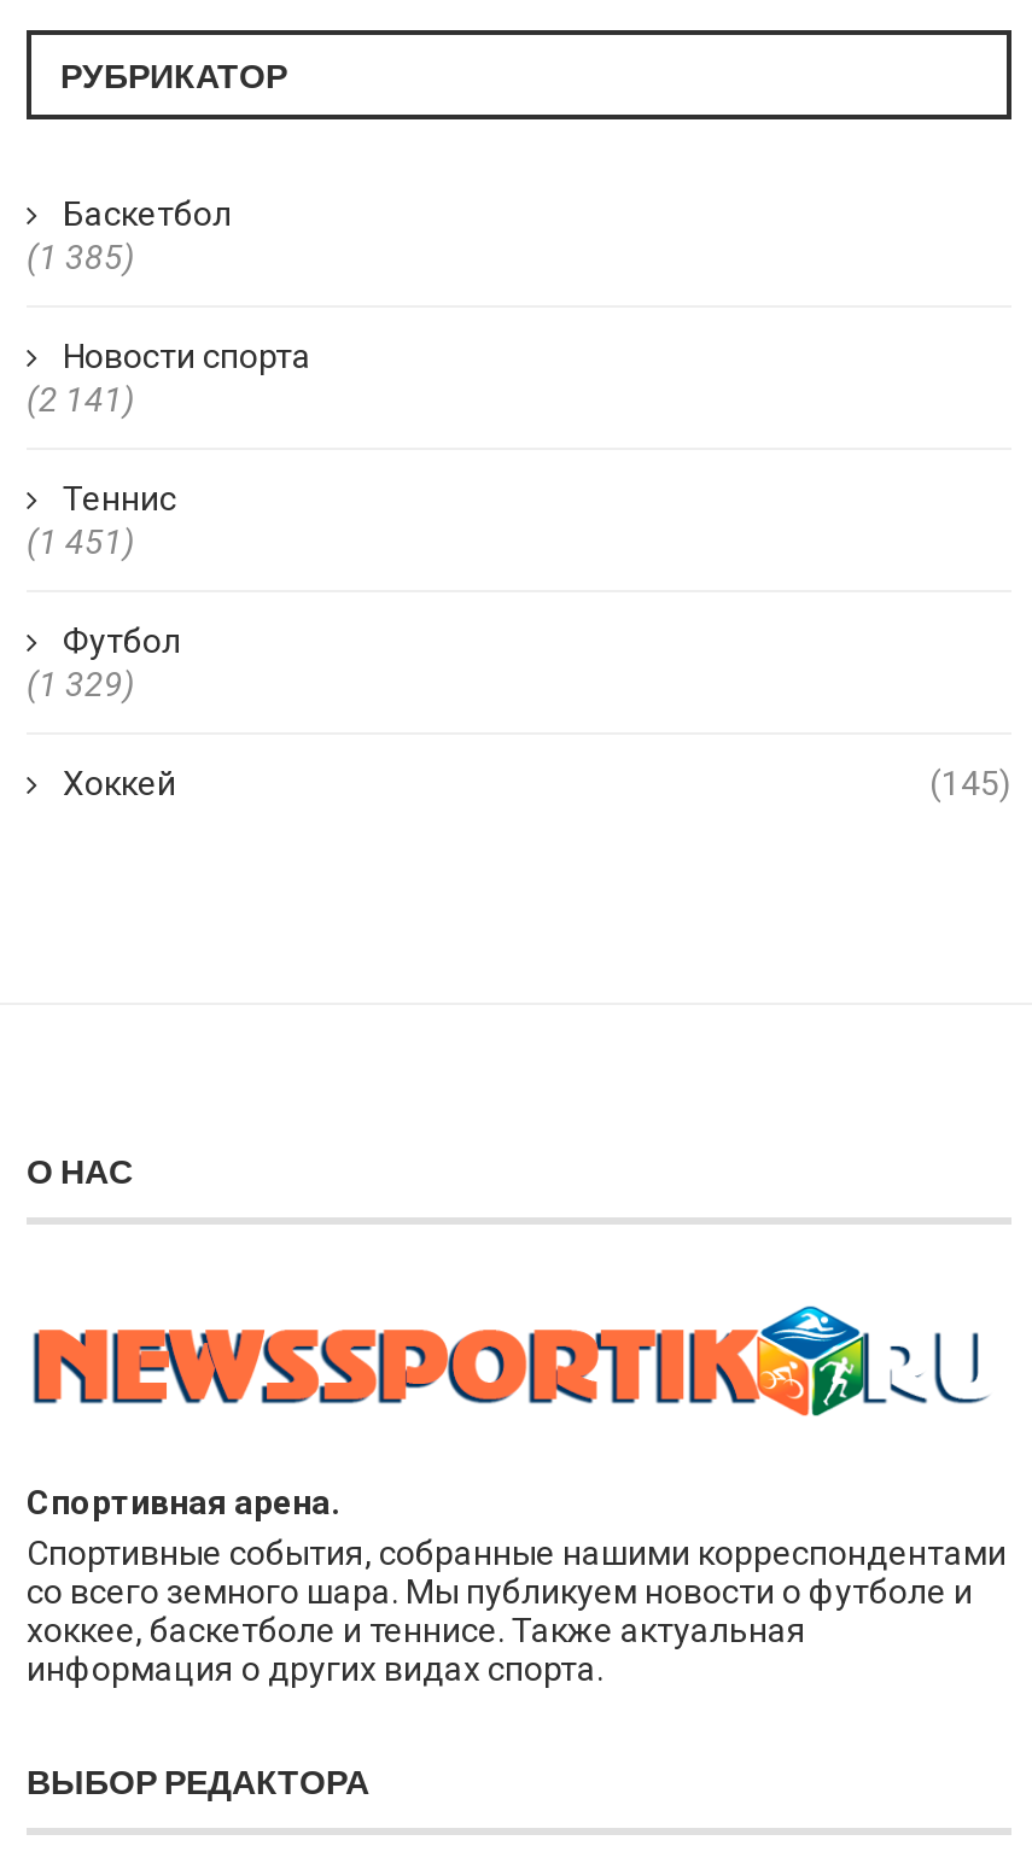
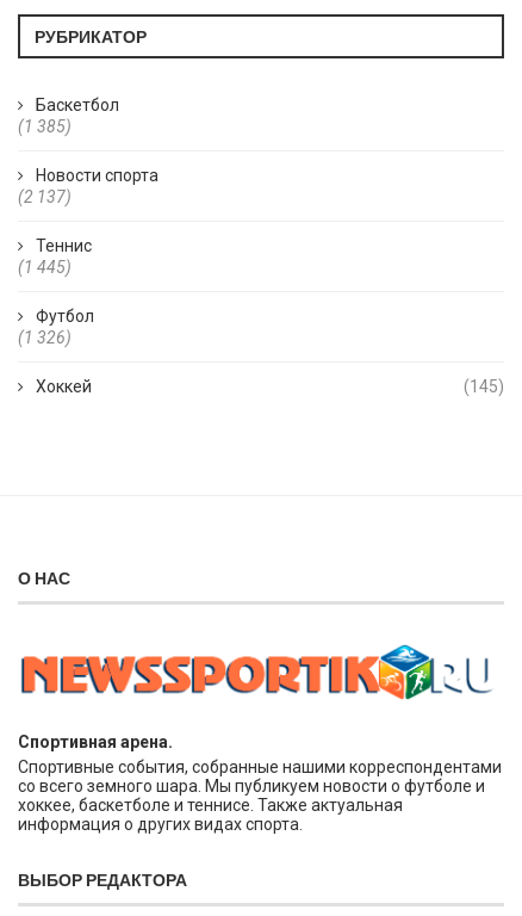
- (2 141)
+ (2 137)

- (1 451)
+ (1 445)

- (1 329)
+ (1 326)
